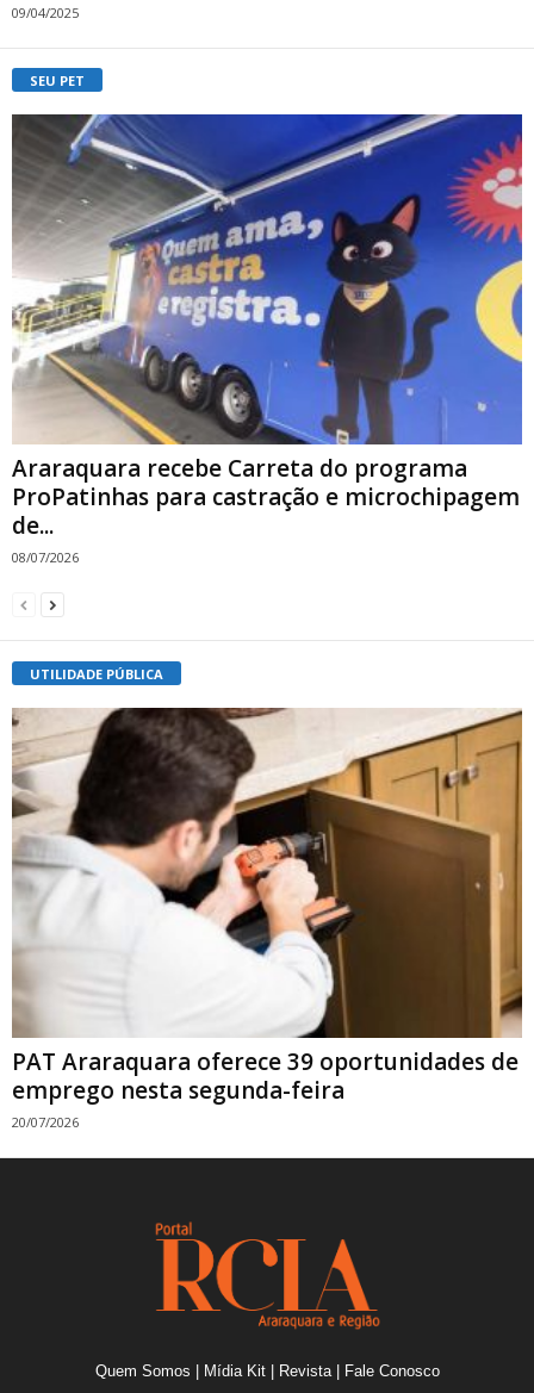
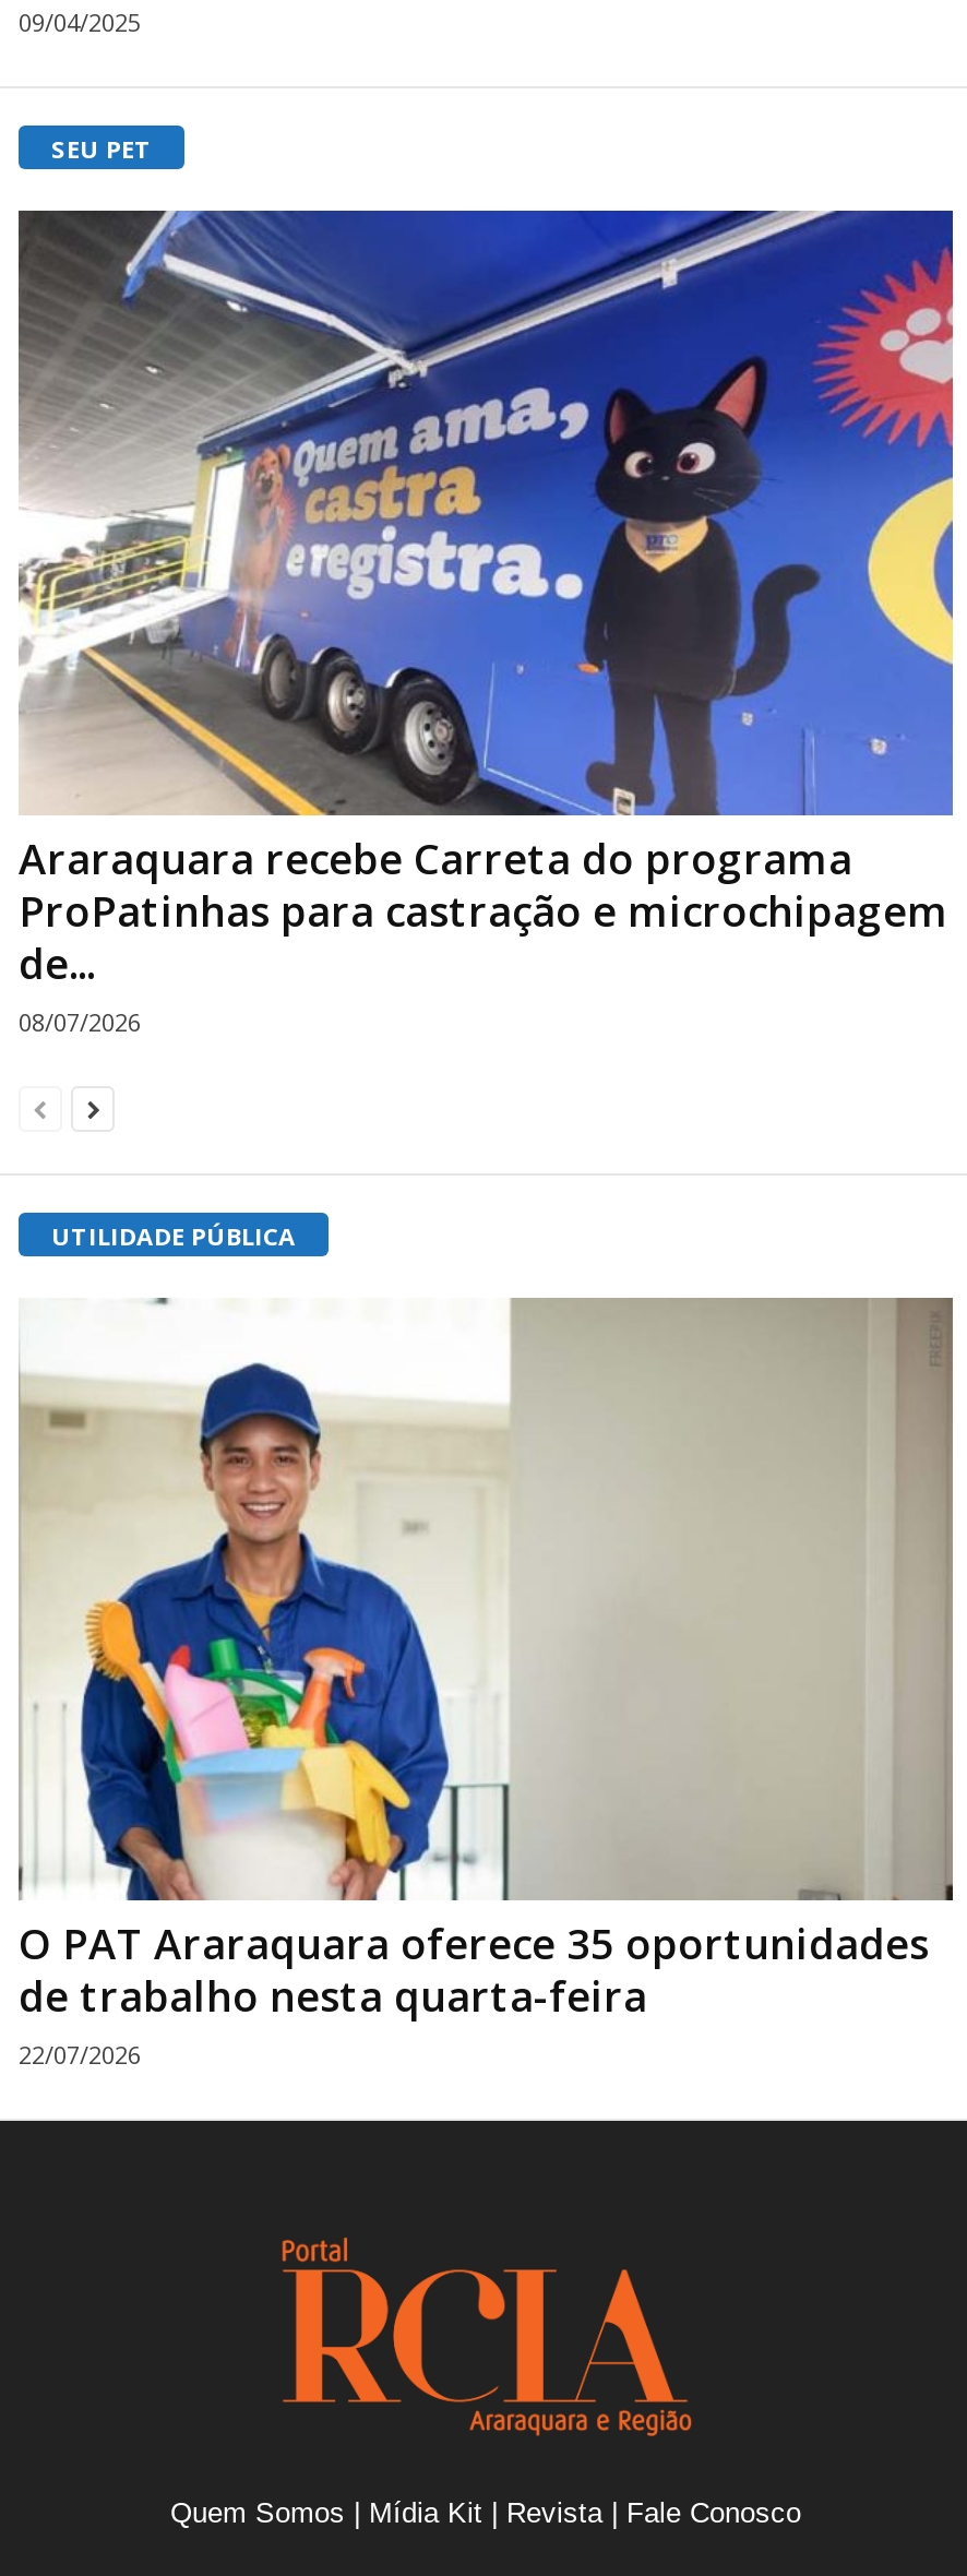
- [image]
- PAT Araraquara oferece 39 oportunidades de
- emprego nesta segunda-feira
- 20/07/2026
+ [image]
+ O PAT Araraquara oferece 35 oportunidades
+ de trabalho nesta quarta-feira
+ 22/07/2026
